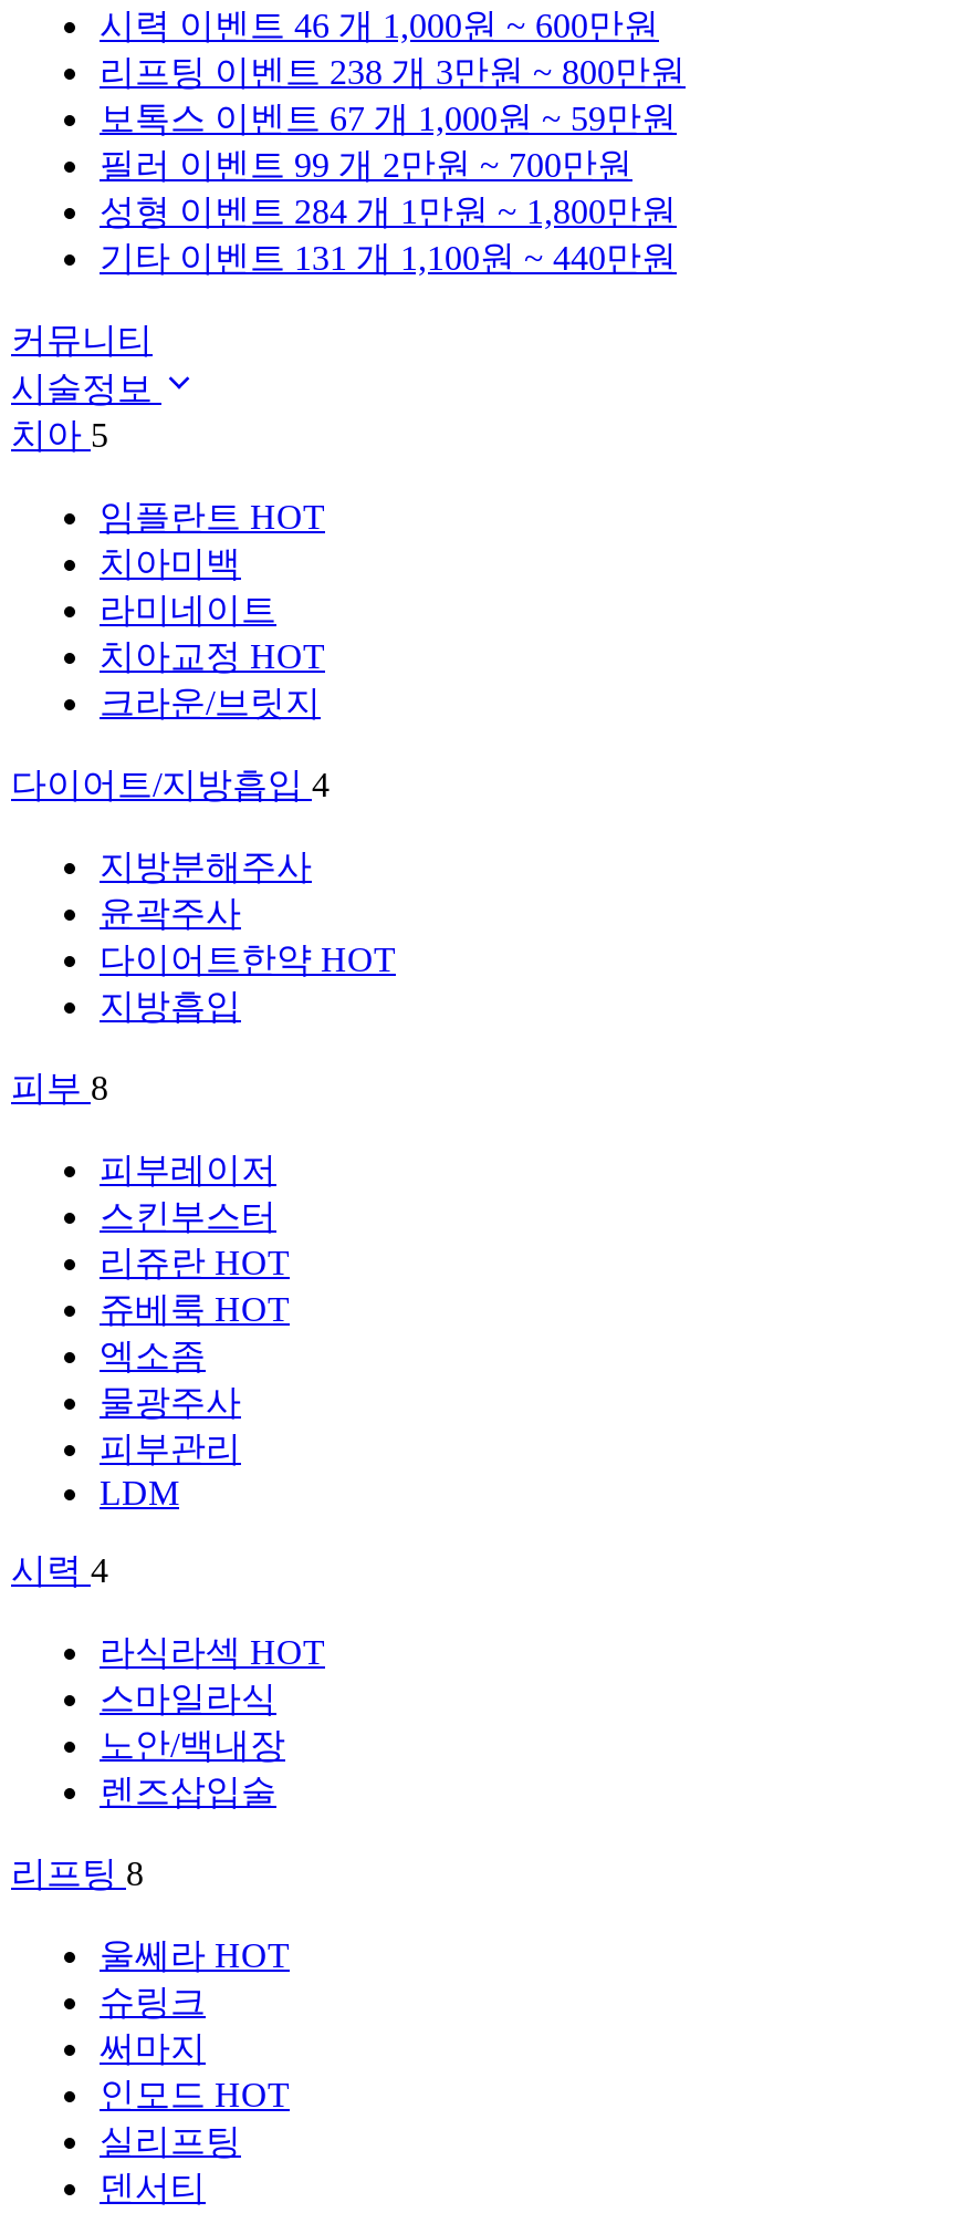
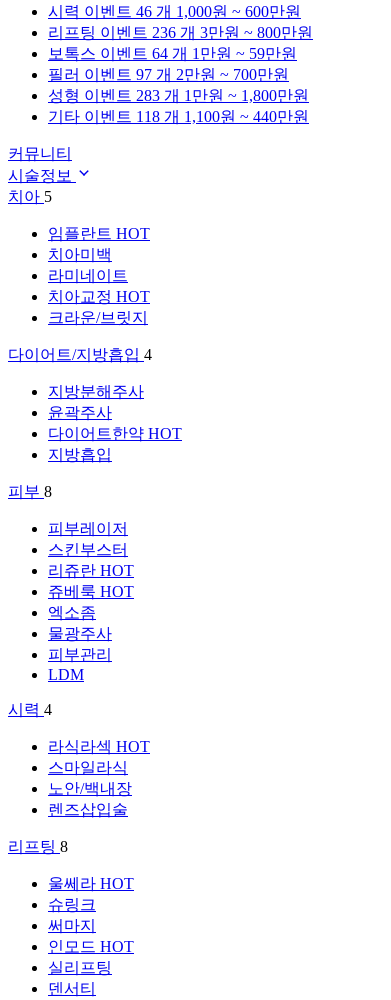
- 리프팅 이벤트 238 개 3만원 ~ 800만원
+ 리프팅 이벤트 236 개 3만원 ~ 800만원

- 보톡스 이벤트 67 개 1,000원 ~ 59만원
+ 보톡스 이벤트 64 개 1만원 ~ 59만원

- 필러 이벤트 99 개 2만원 ~ 700만원
+ 필러 이벤트 97 개 2만원 ~ 700만원

- 성형 이벤트 284 개 1만원 ~ 1,800만원
+ 성형 이벤트 283 개 1만원 ~ 1,800만원

- 기타 이벤트 131 개 1,100원 ~ 440만원
+ 기타 이벤트 118 개 1,100원 ~ 440만원
